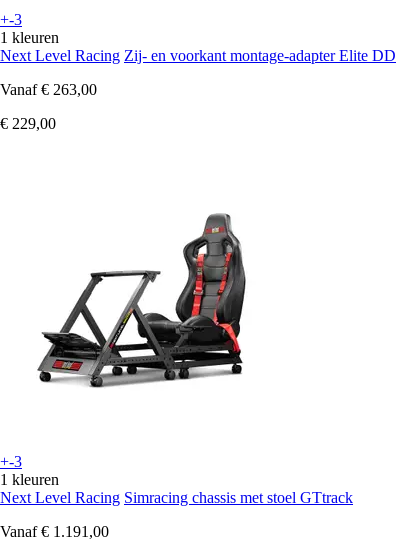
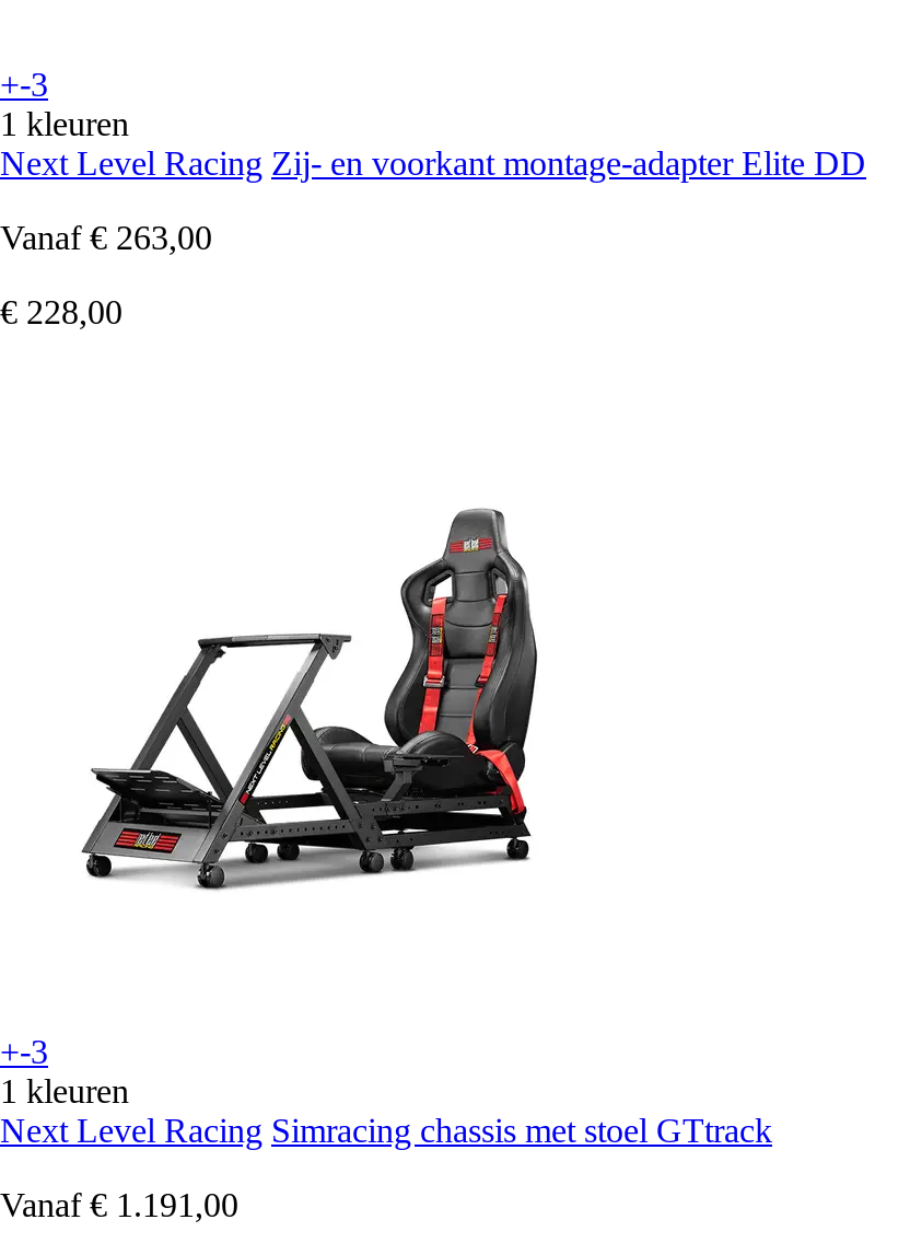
- € 229,00
+ € 228,00
